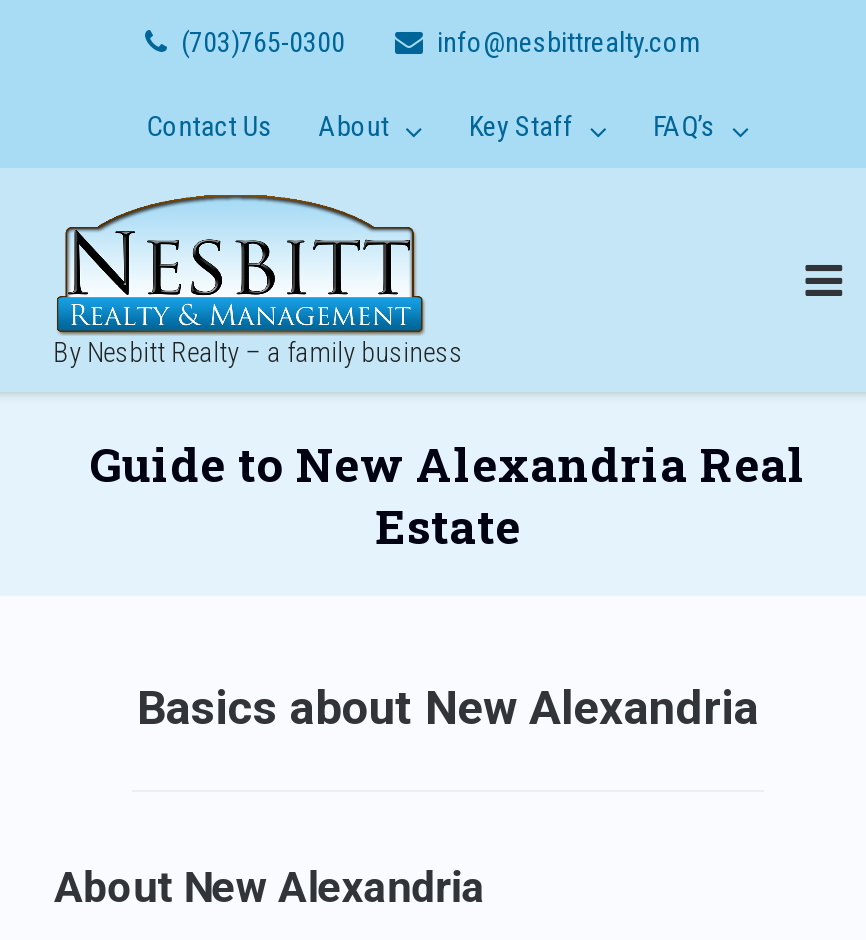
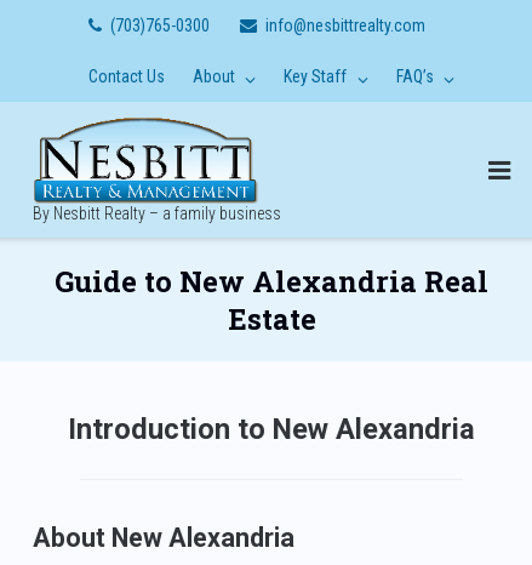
- Basics about New Alexandria
+ Introduction to New Alexandria
